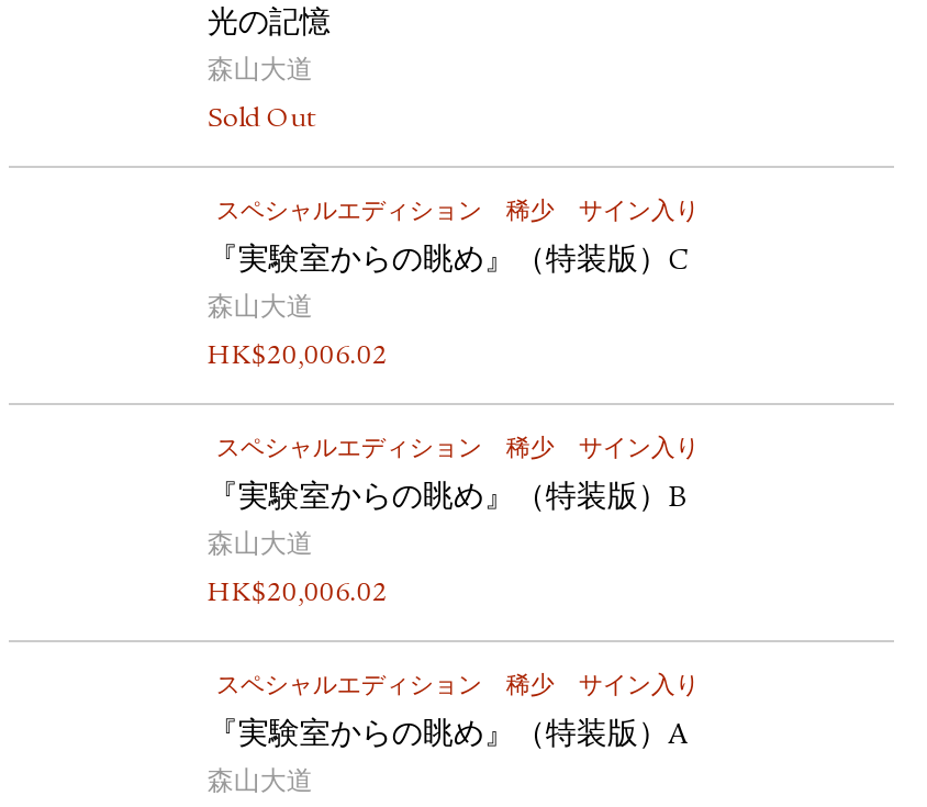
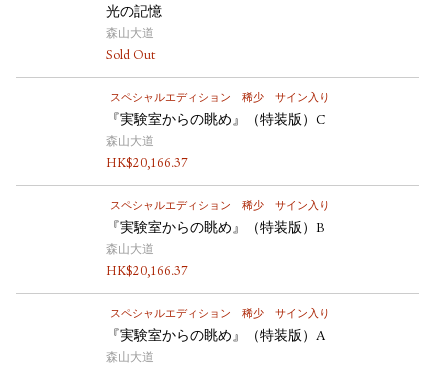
- HK$20,006.02
+ HK$20,166.37

- HK$20,006.02
+ HK$20,166.37
